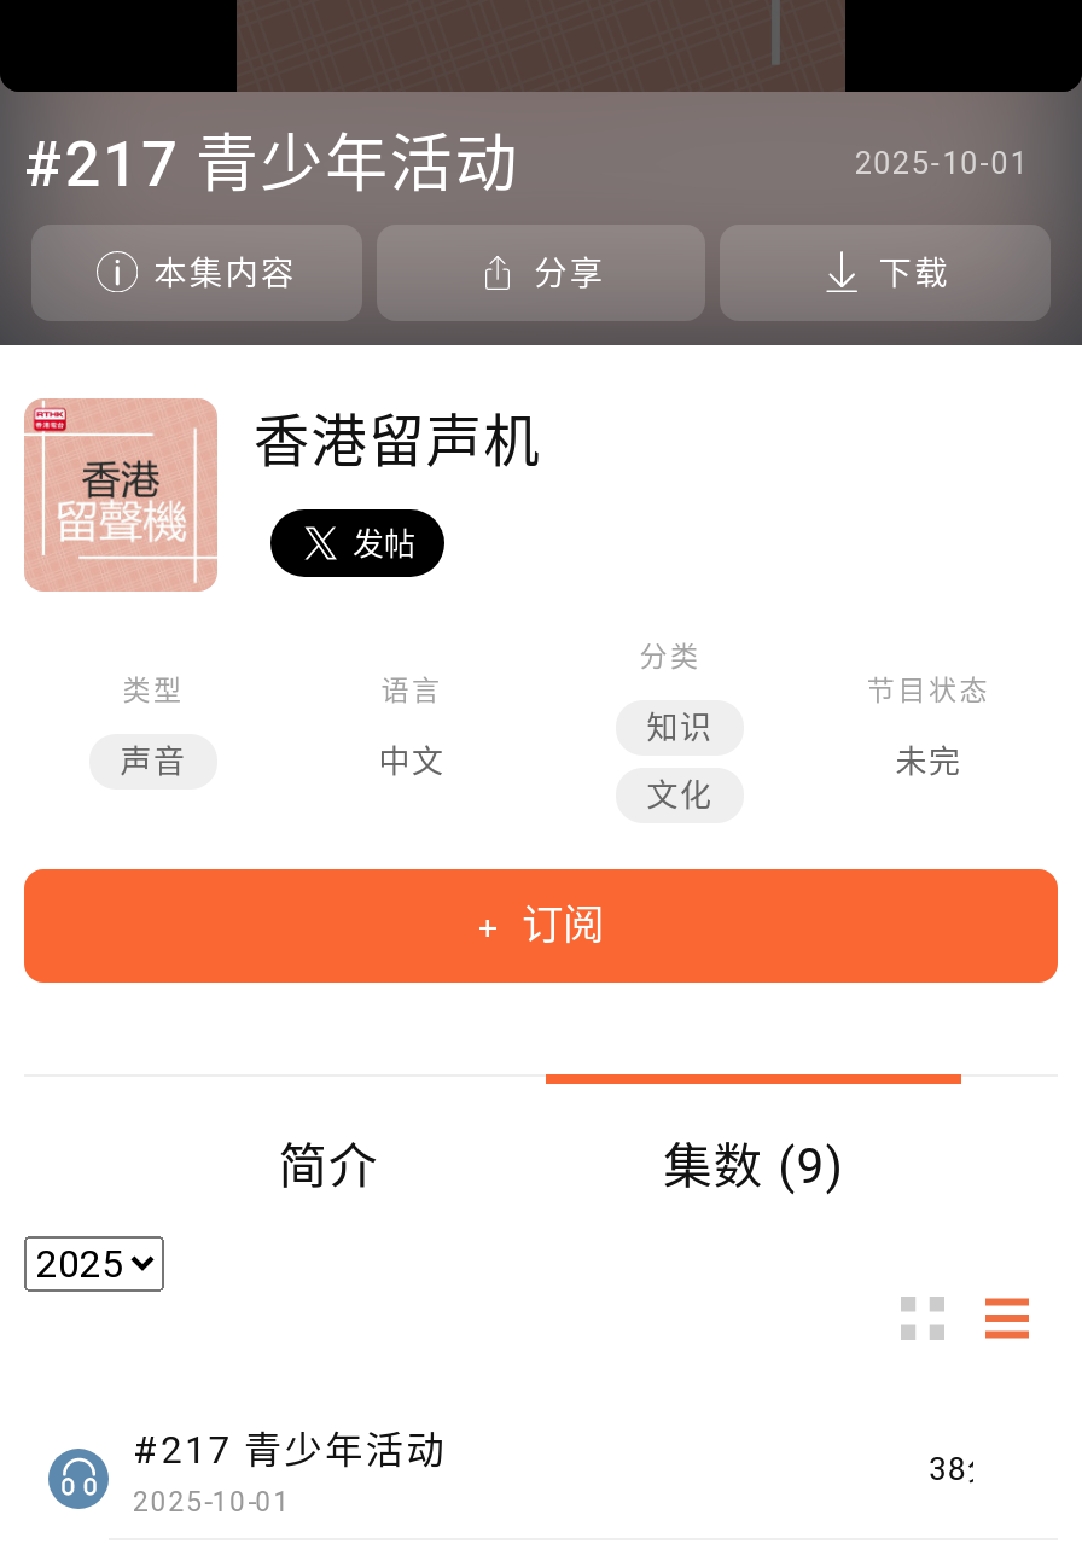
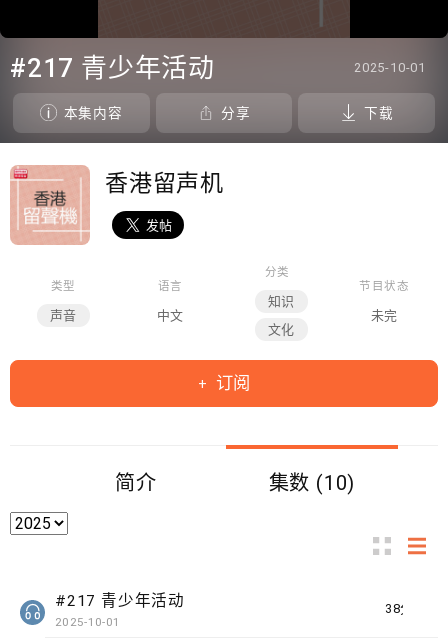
- 集数 (9)
+ 集数 (10)
